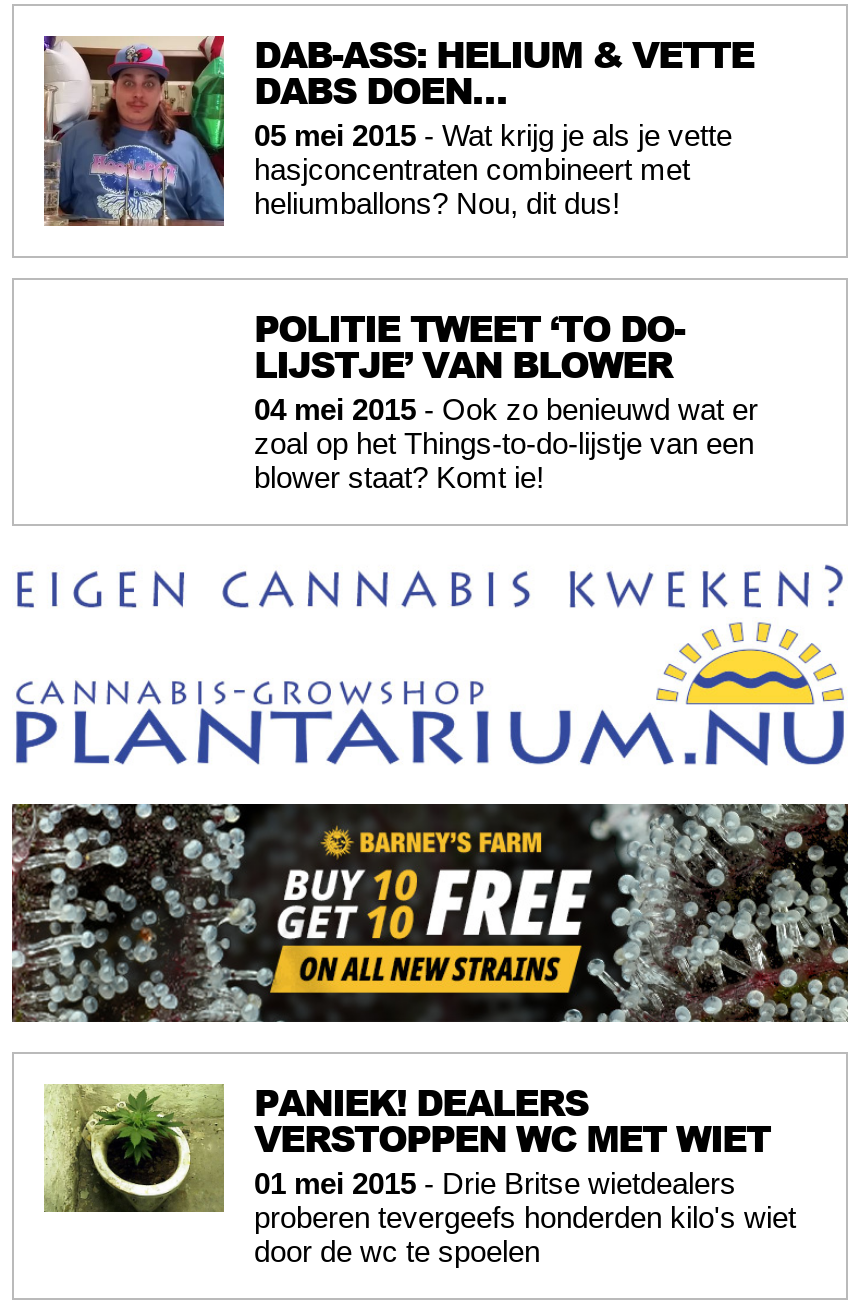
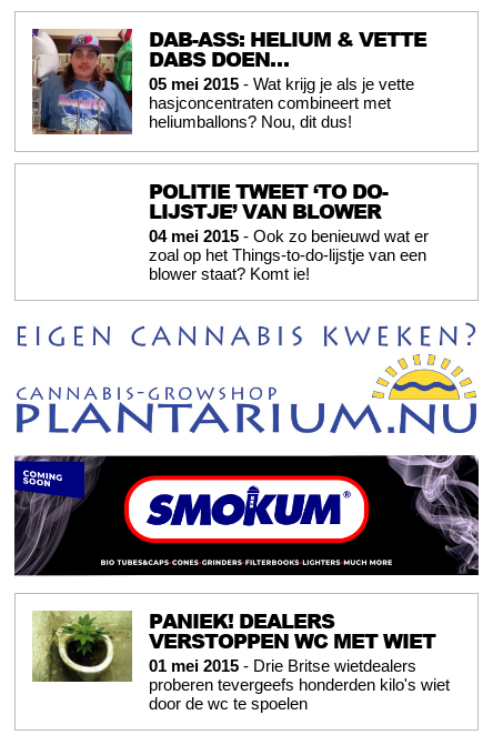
- [image]
+ [image]
